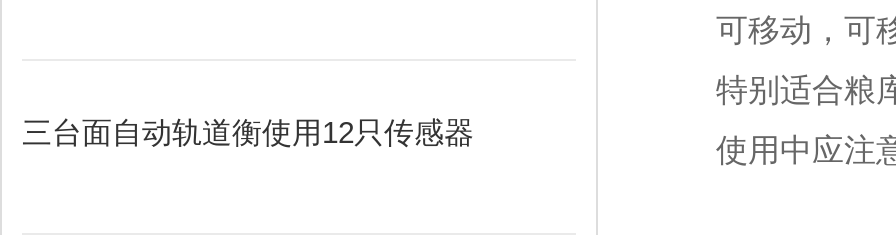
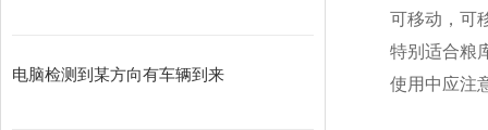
- 三台面自动轨道衡使用12只传感器
+ 电脑检测到某方向有车辆到来
